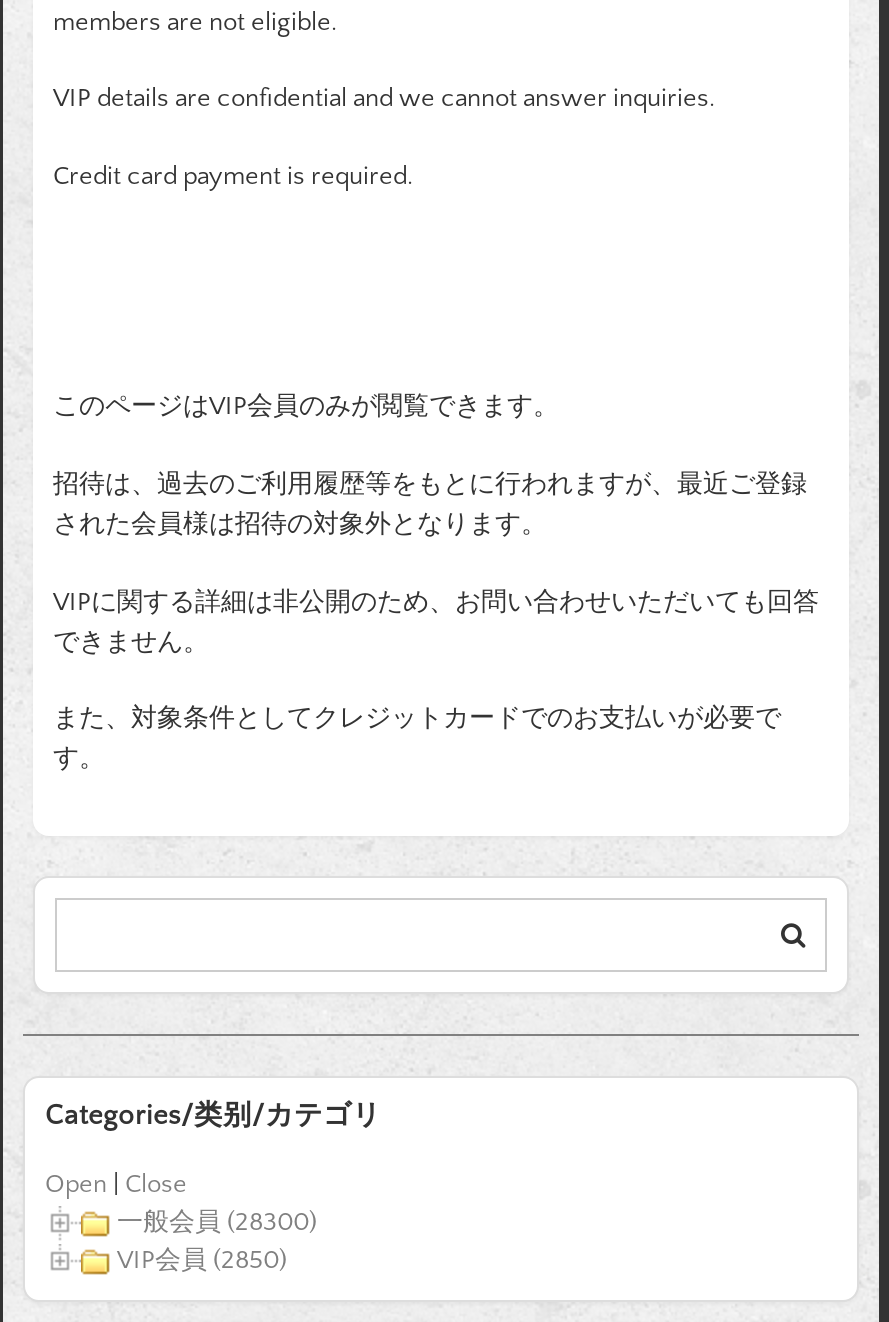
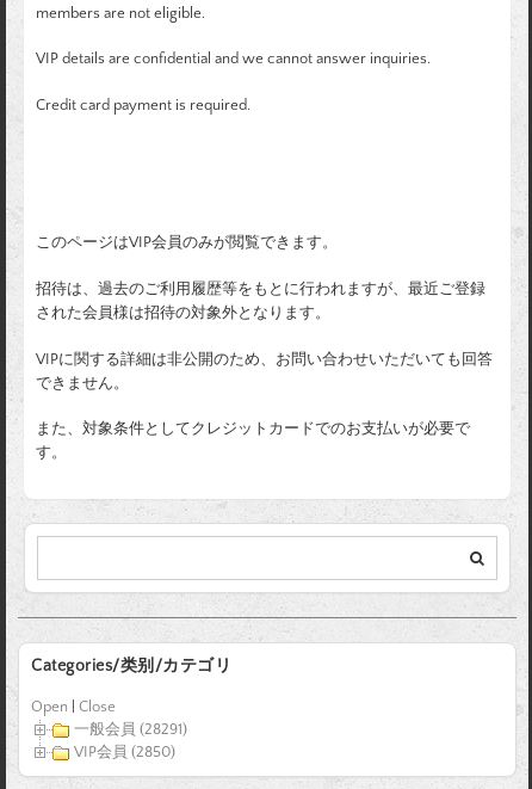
- 一般会員 (28300)
+ 一般会員 (28291)
